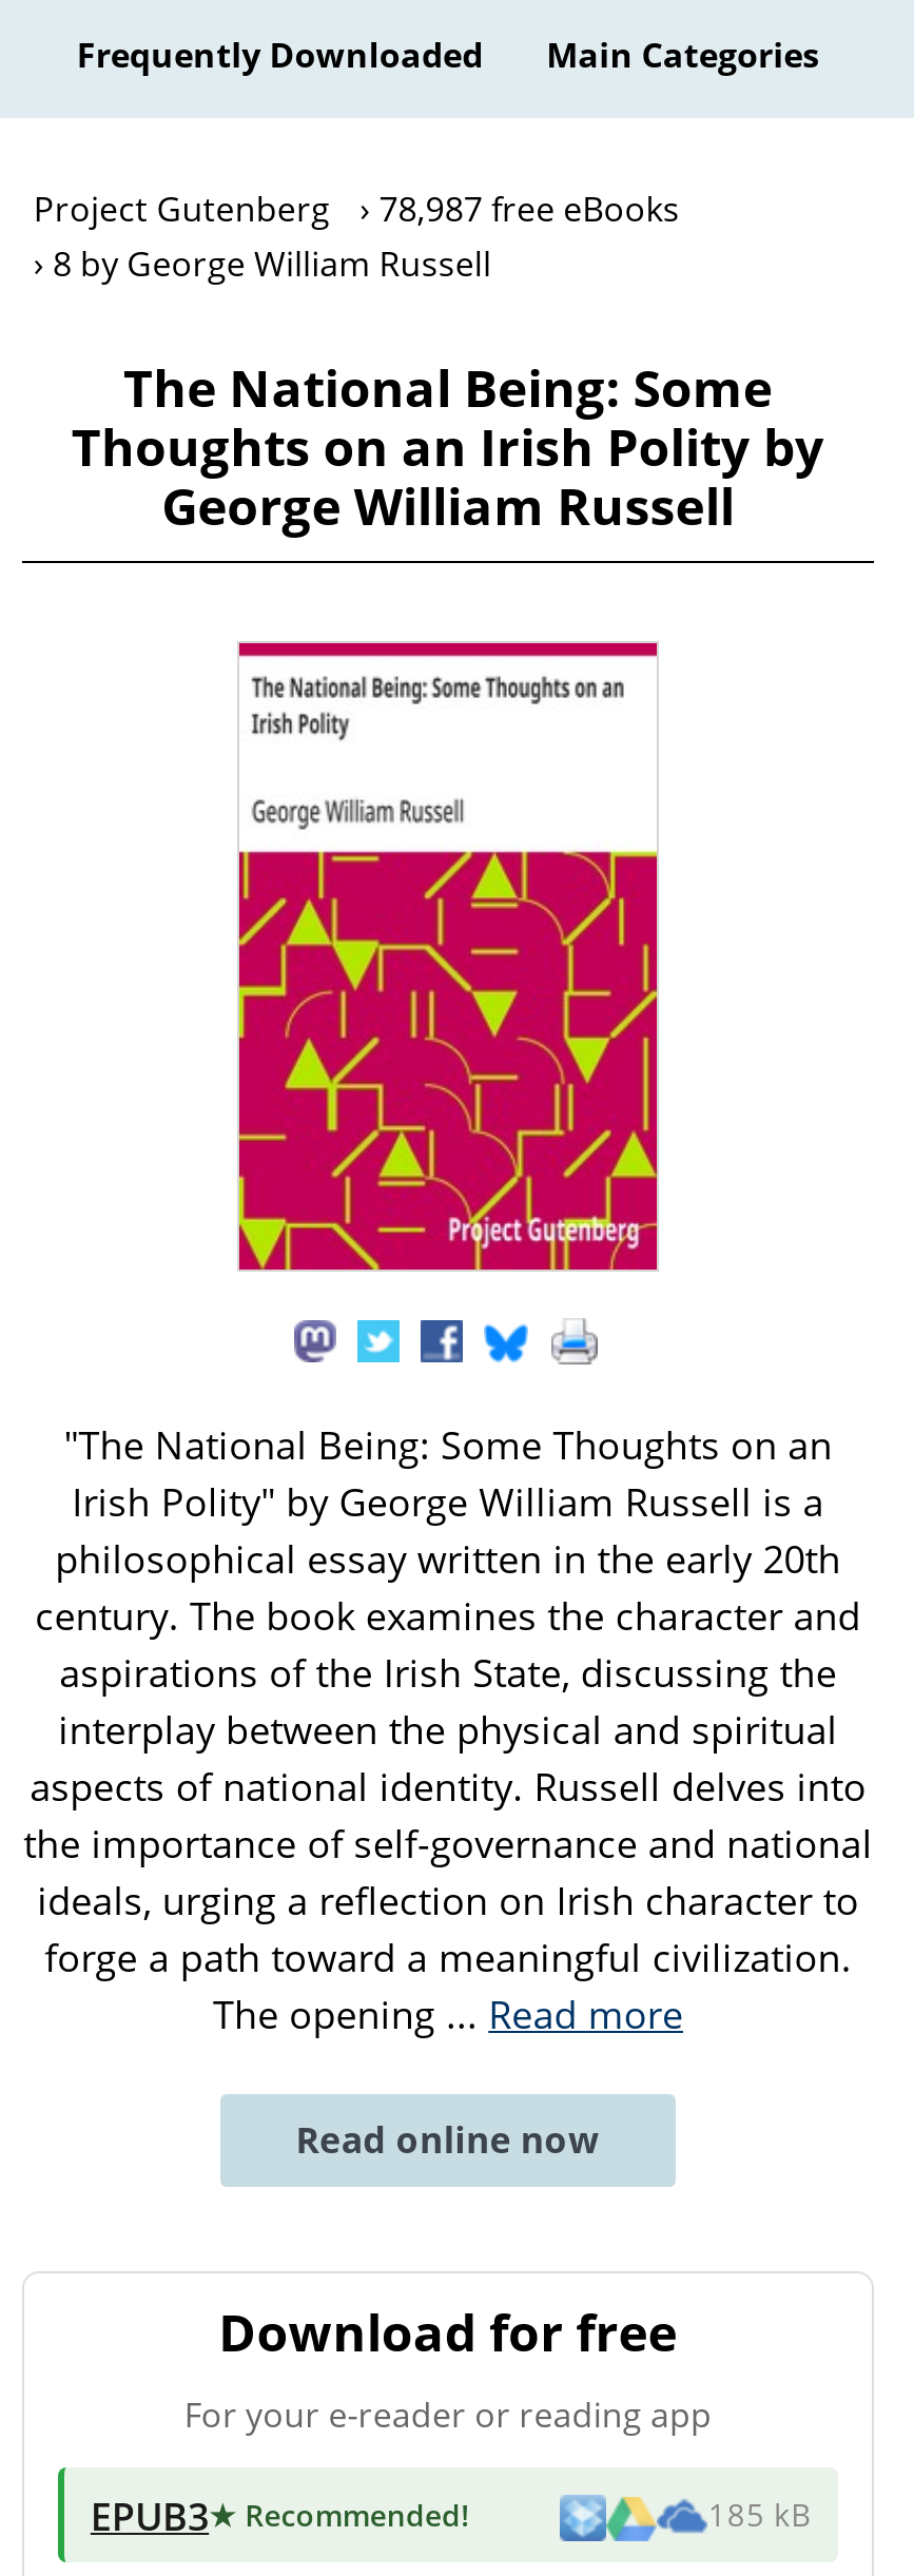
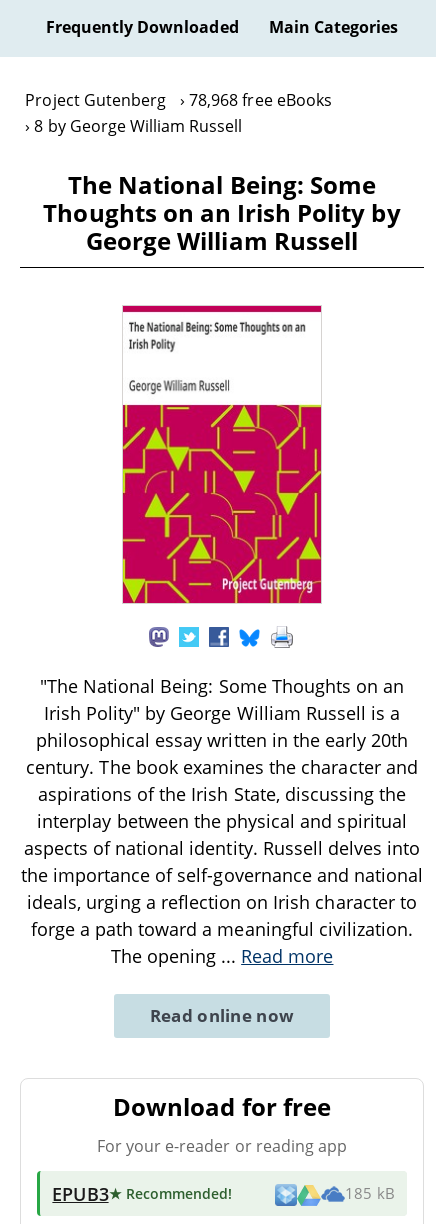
- Project Gutenberg 78,987 free eBooks
+ Project Gutenberg 78,968 free eBooks
